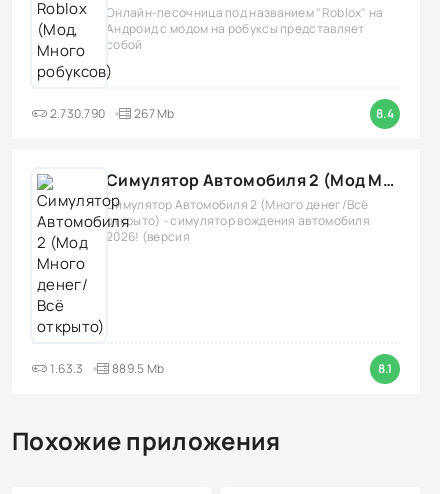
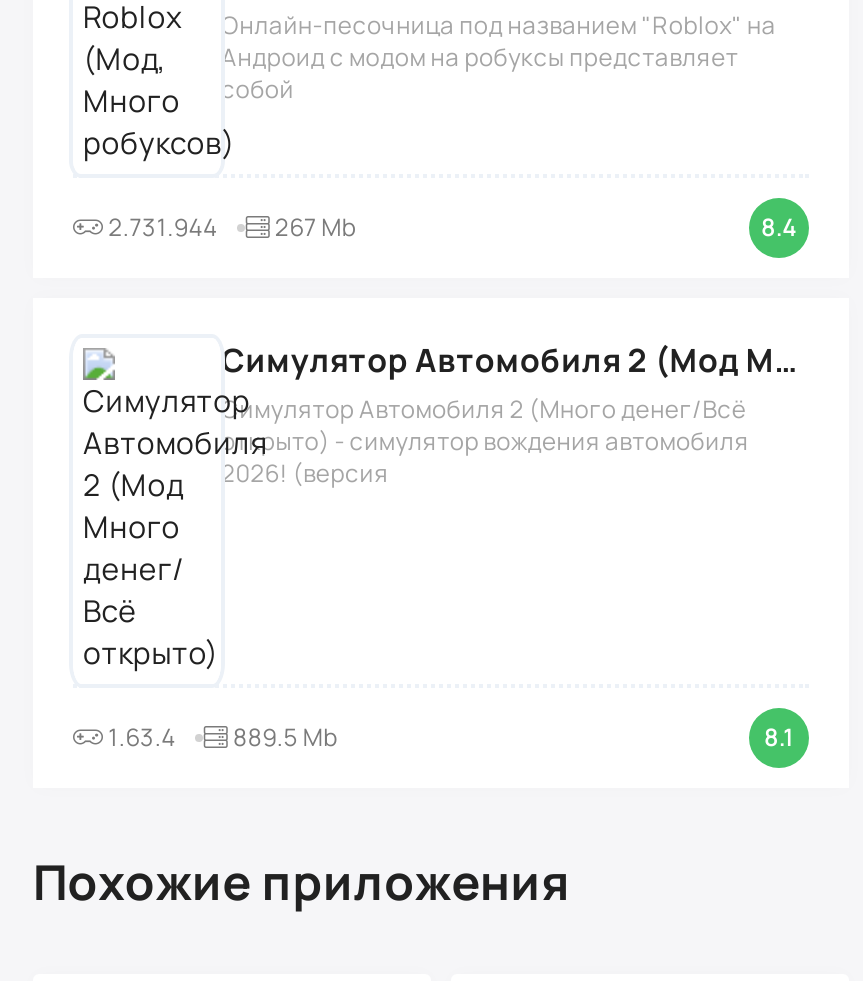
- 2.730.790 267 Mb
+ 2.731.944 267 Mb

- 1.63.3
+ 1.63.4
